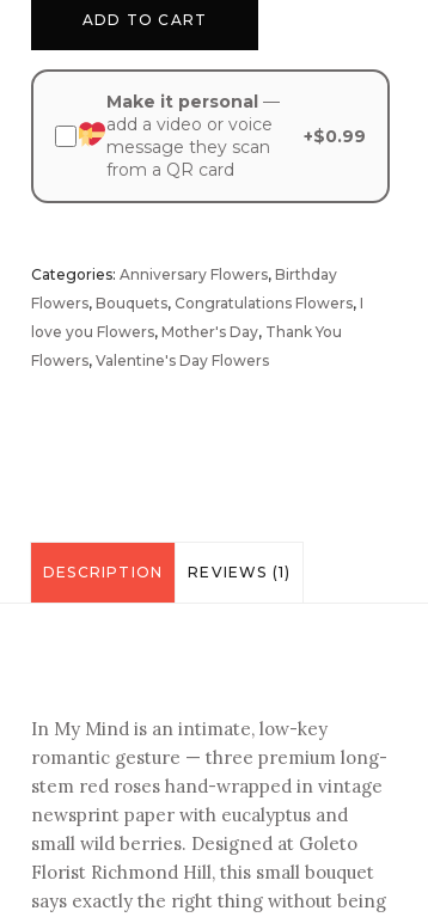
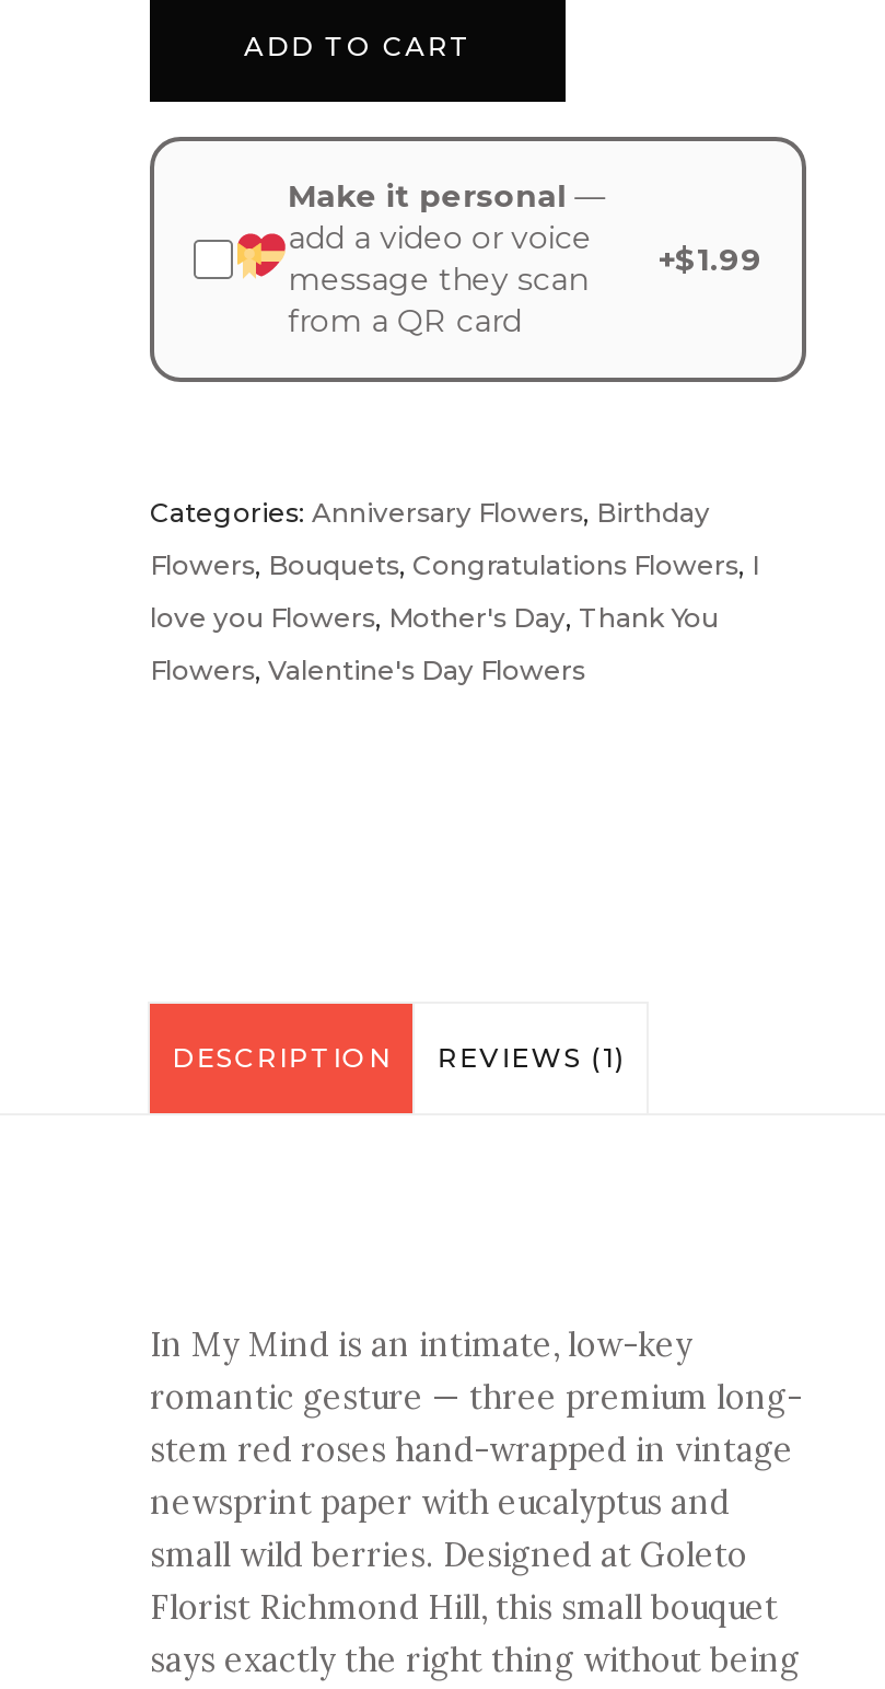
- +$0.99
+ +$1.99
